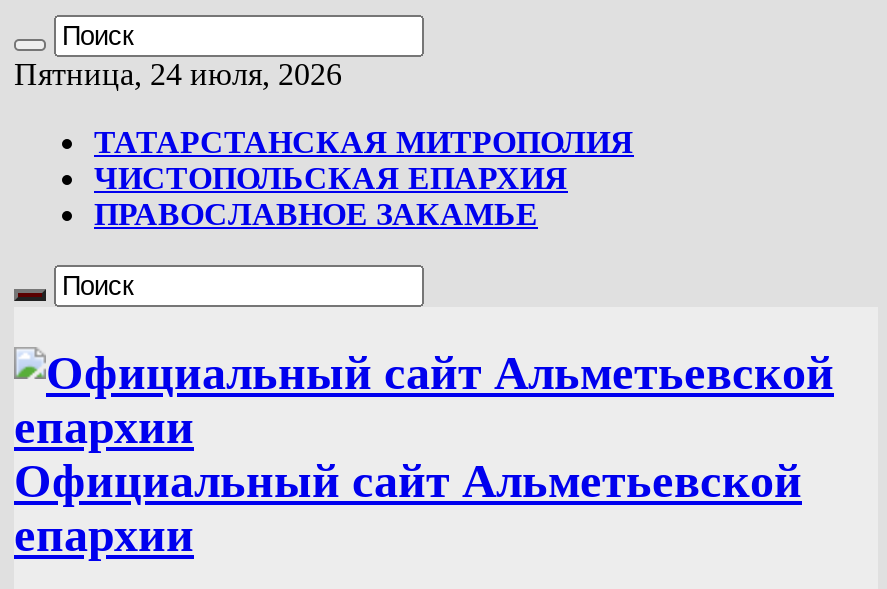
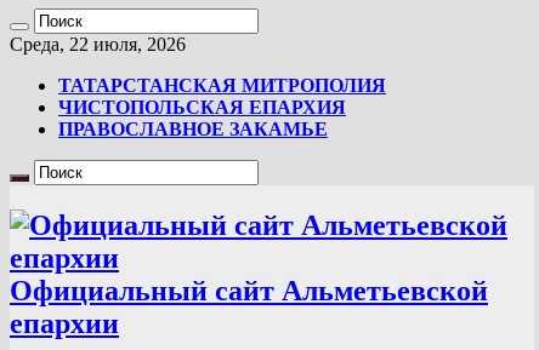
- Пятница, 24 июля, 2026
+ Среда, 22 июля, 2026
